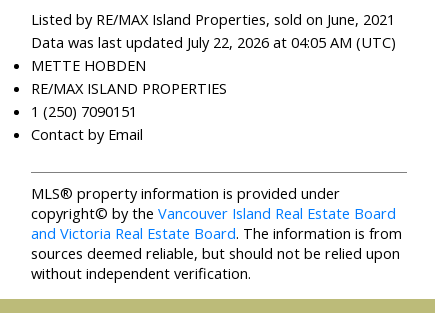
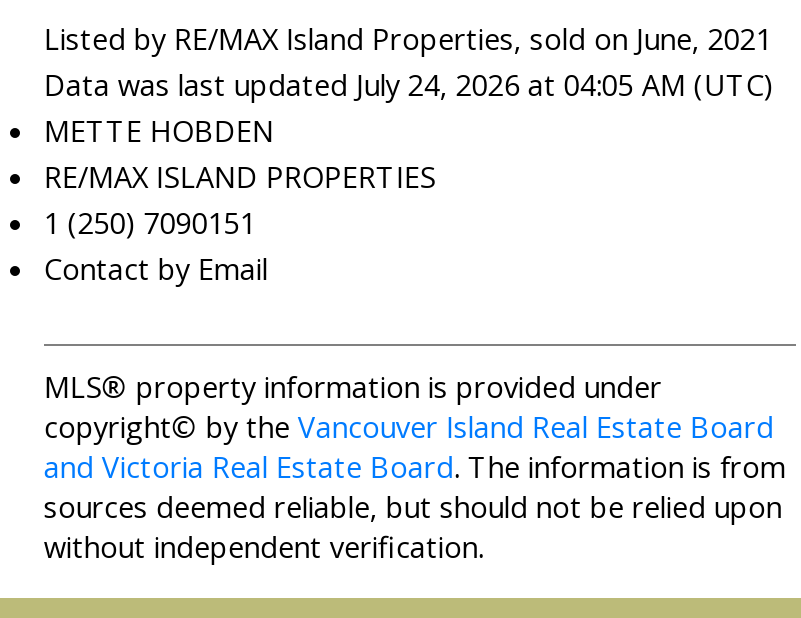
- Data was last updated July 22, 2026 at 04:05 AM (UTC)
+ Data was last updated July 24, 2026 at 04:05 AM (UTC)
